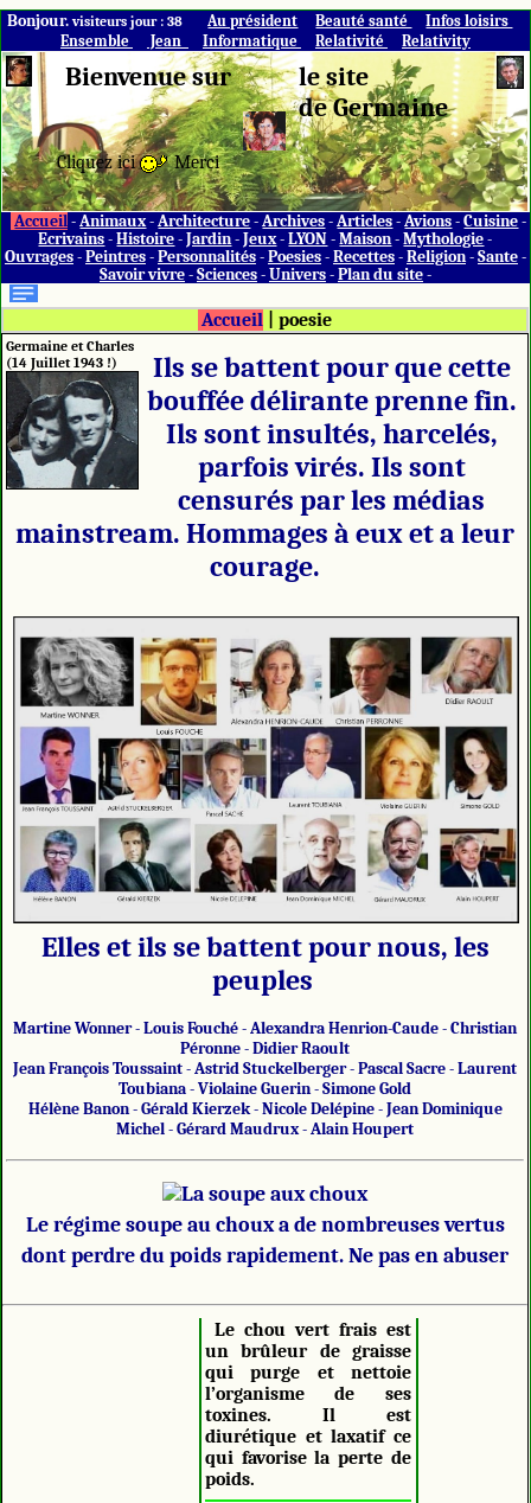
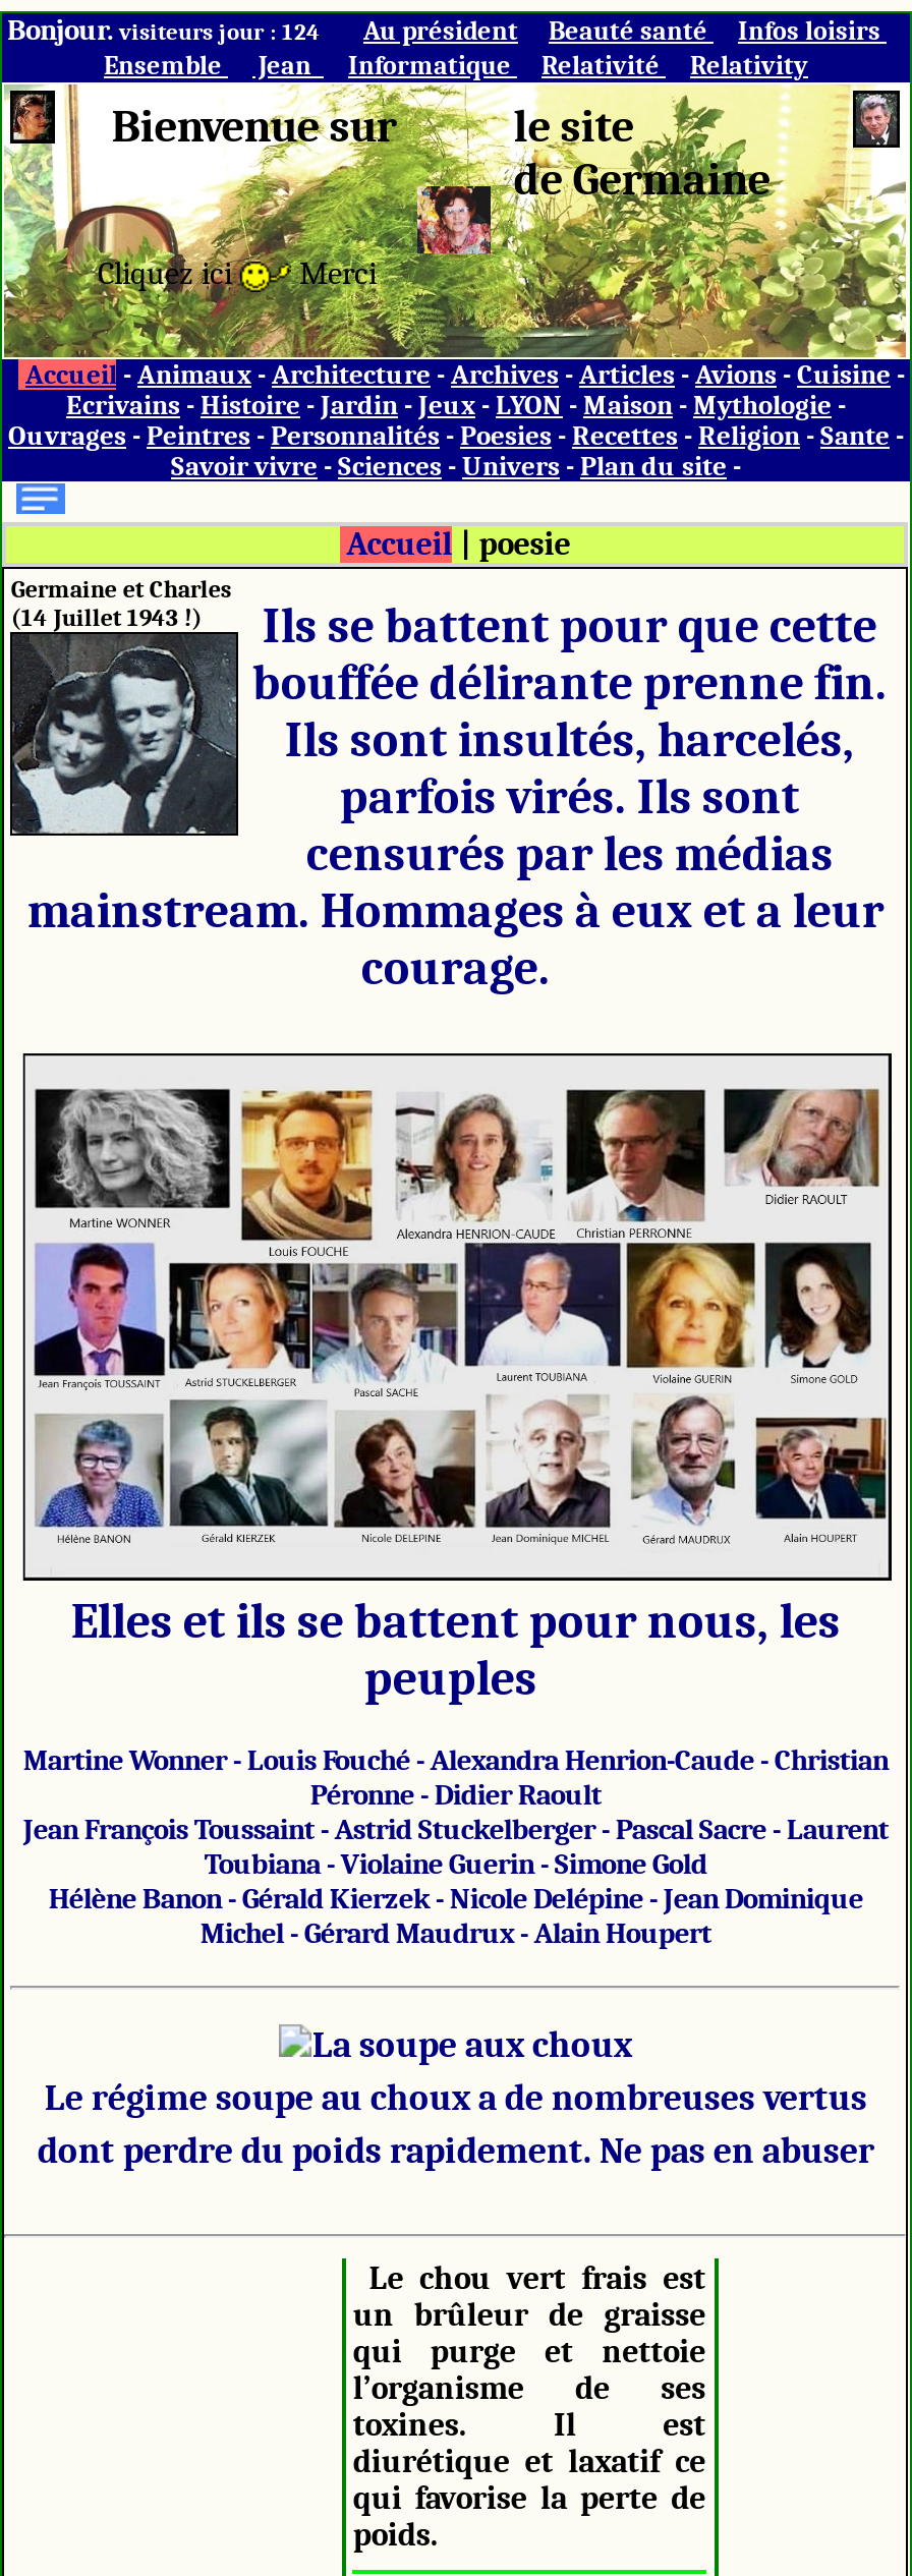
- Bonjour. visiteurs jour : 38
+ Bonjour. visiteurs jour : 124
